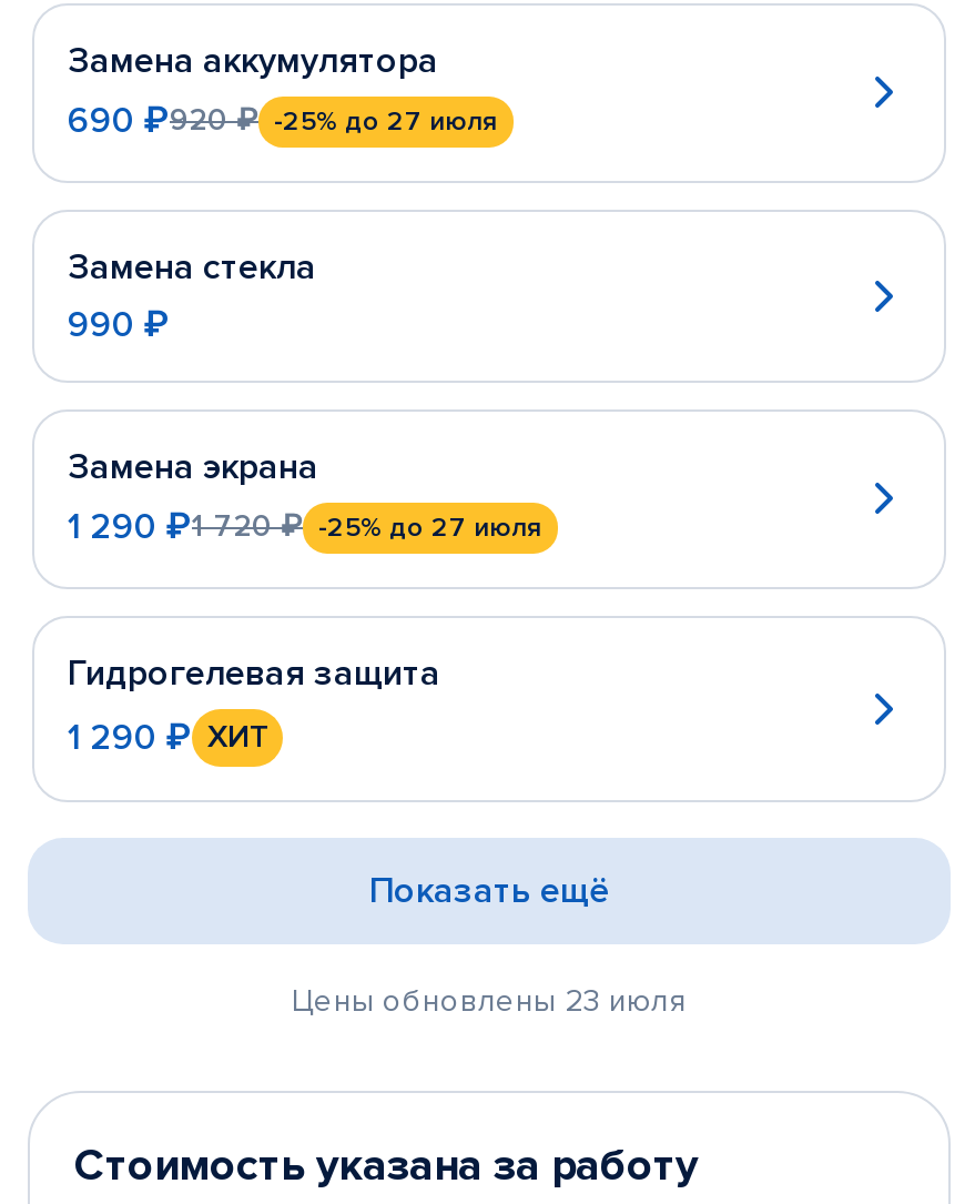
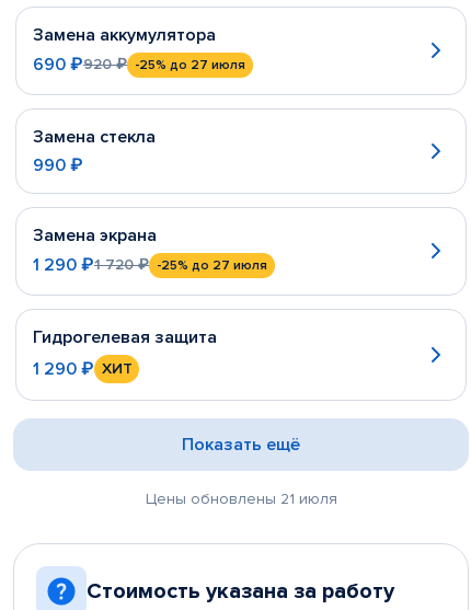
- Цены обновлены 23 июля
+ Цены обновлены 21 июля
